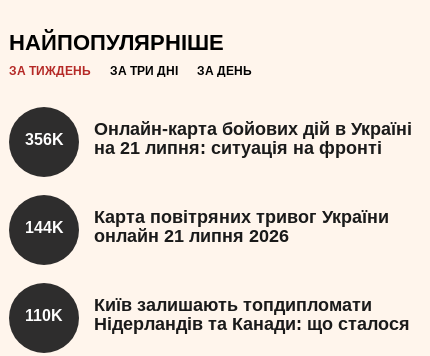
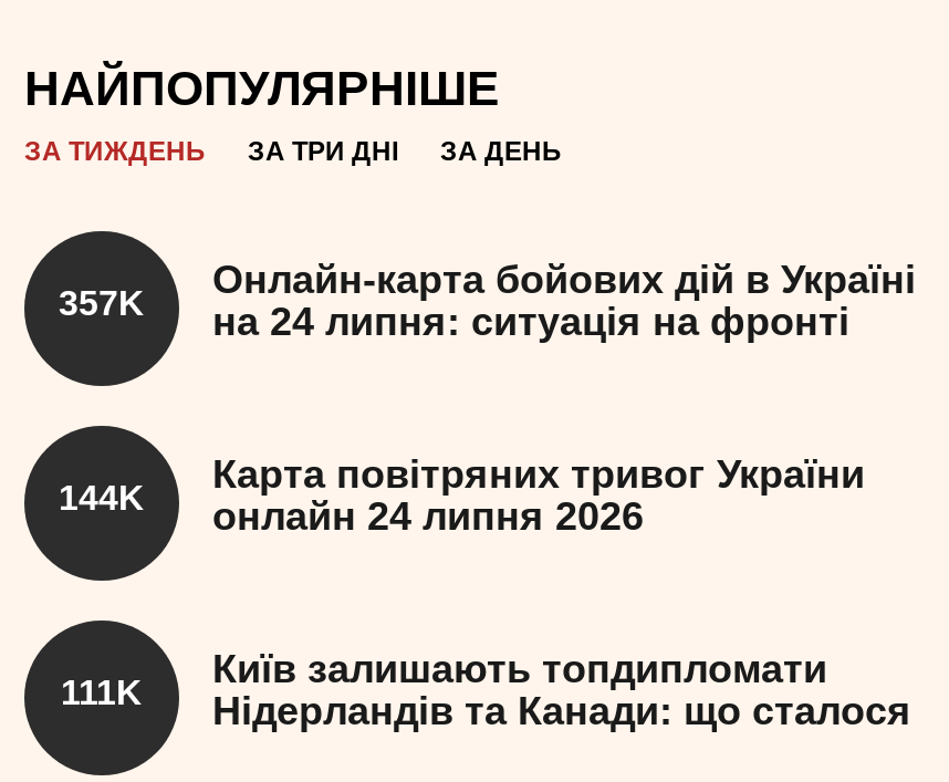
- 356K
+ 357K

- на 21 липня: ситуація на фронті
+ на 24 липня: ситуація на фронті

- 144K онлайн 21 липня 2026
+ 144K онлайн 24 липня 2026

- 110K Нідерландів та Канади: що сталося
+ 111K Нідерландів та Канади: що сталося
